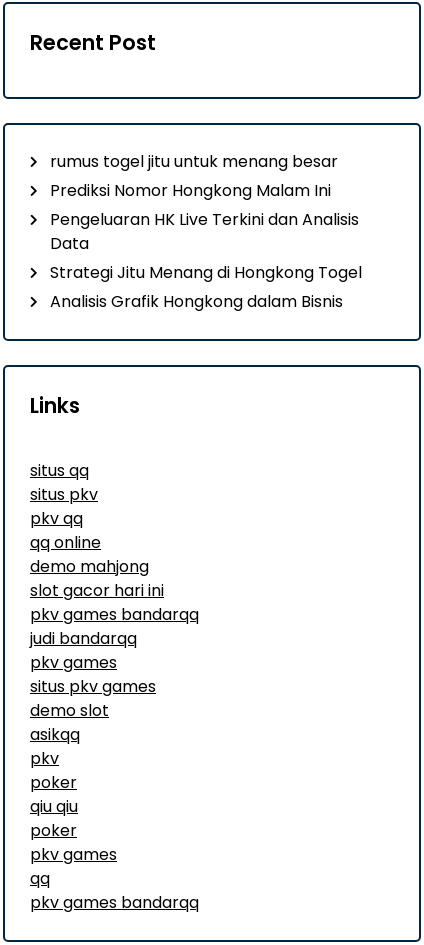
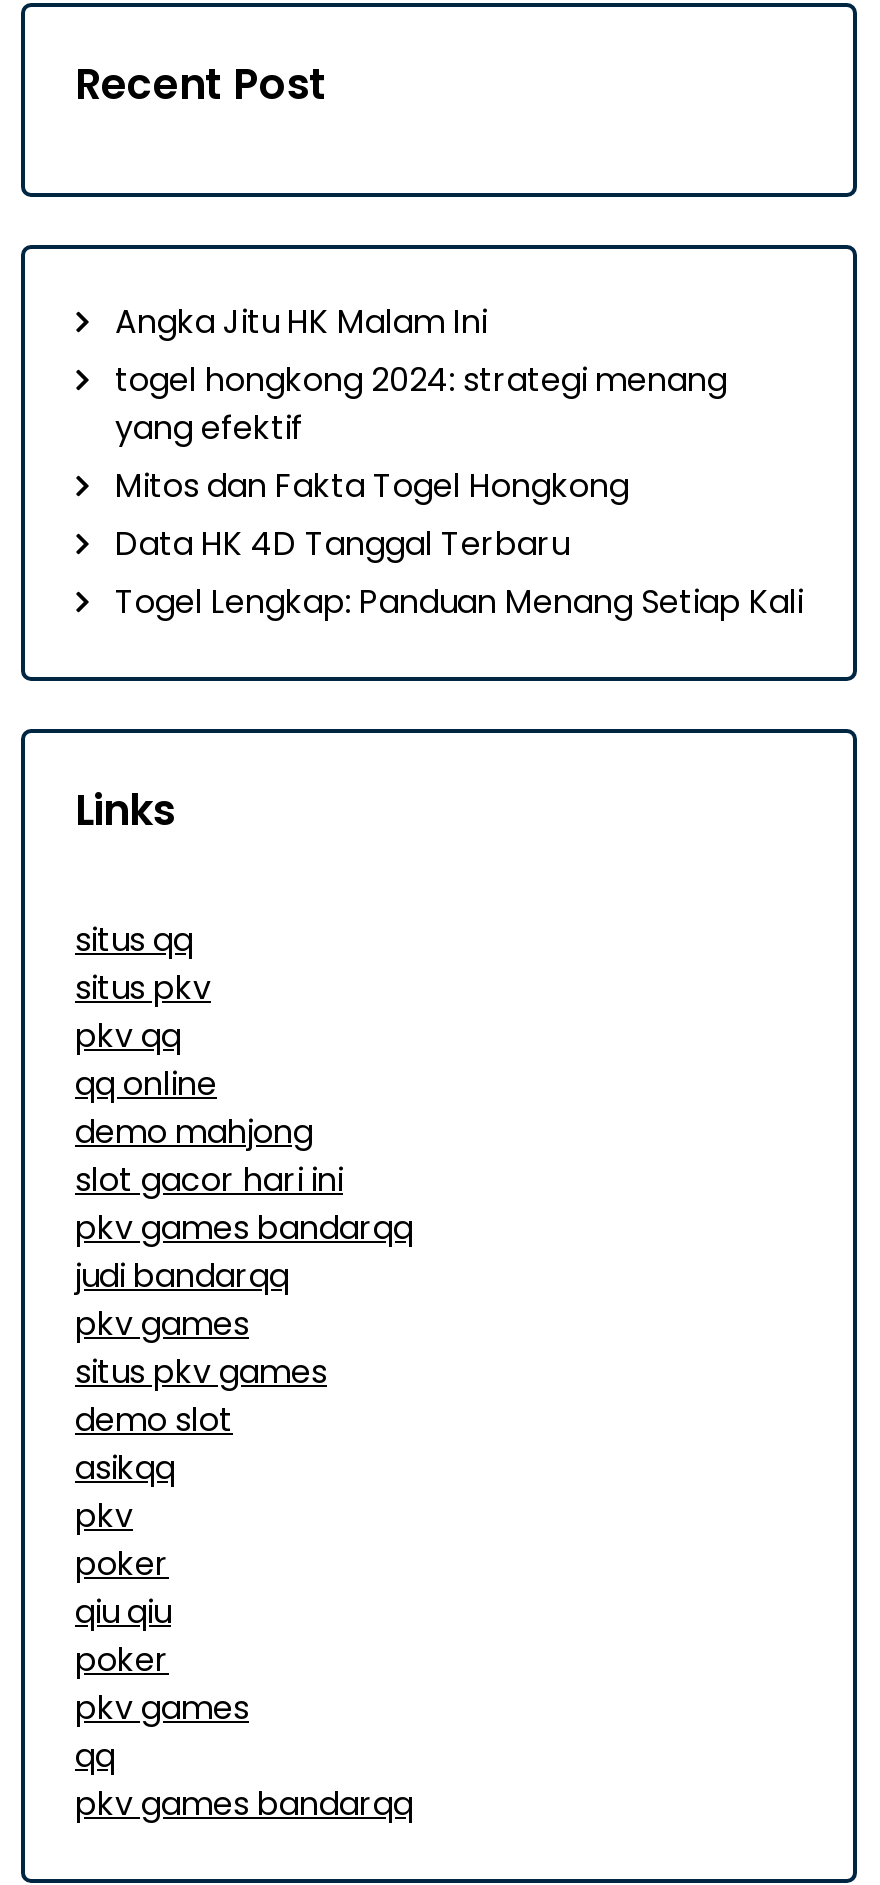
- rumus togel jitu untuk menang besar
- Prediksi Nomor Hongkong Malam Ini
- Pengeluaran HK Live Terkini dan Analisis
- Data
- Strategi Jitu Menang di Hongkong Togel
- Analisis Grafik Hongkong dalam Bisnis
+ Angka Jitu HK Malam Ini
+ togel hongkong 2024: strategi menang
+ yang efektif
+ Mitos dan Fakta Togel Hongkong
+ Data HK 4D Tanggal Terbaru
+ Togel Lengkap: Panduan Menang Setiap Kali
